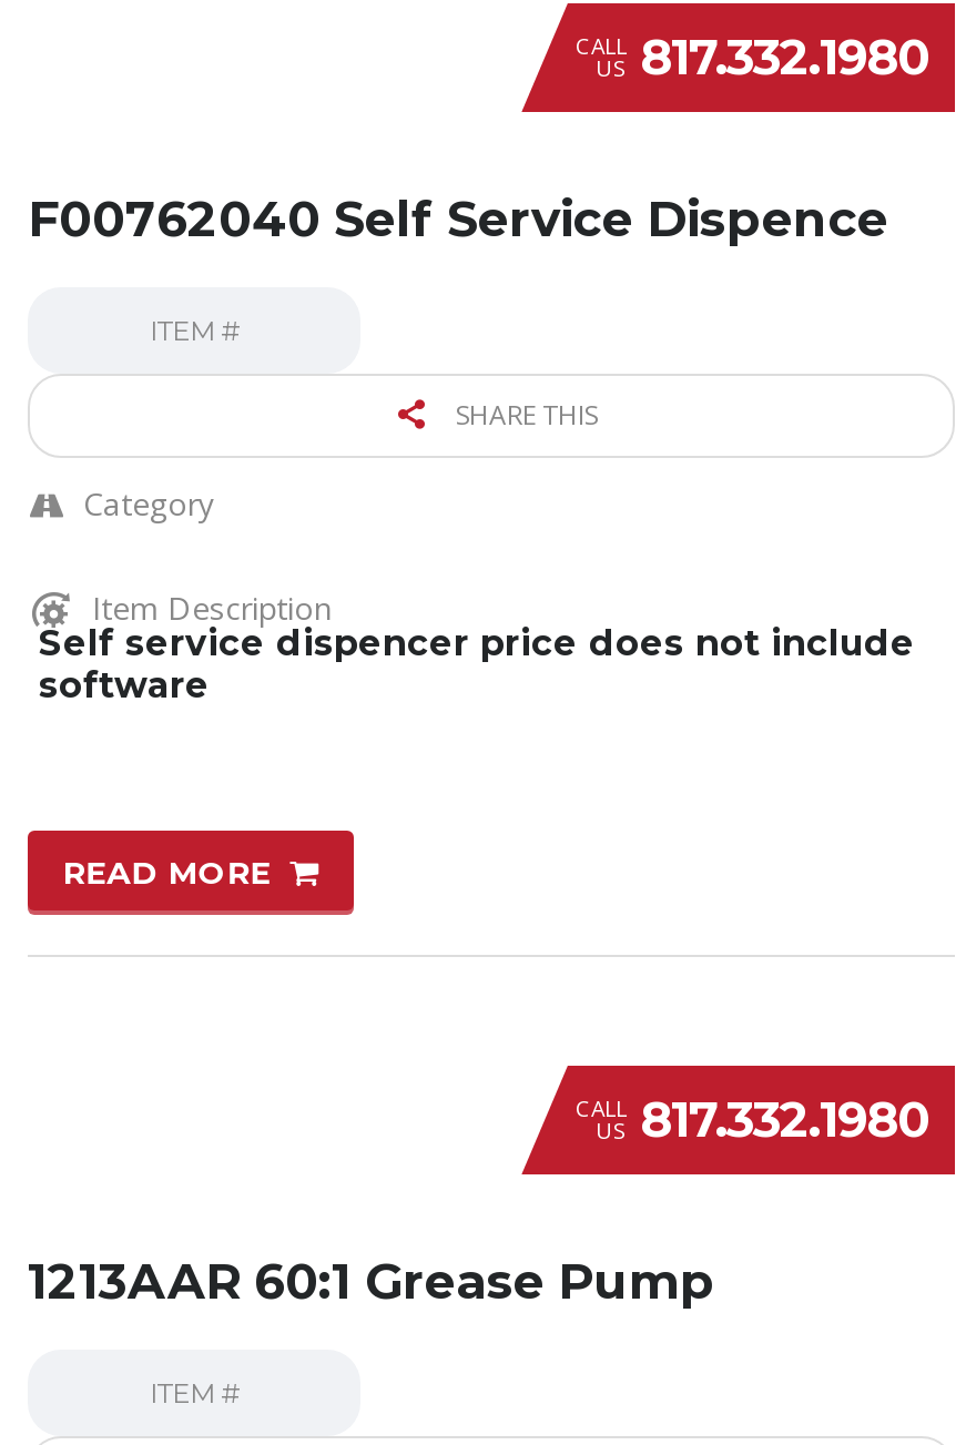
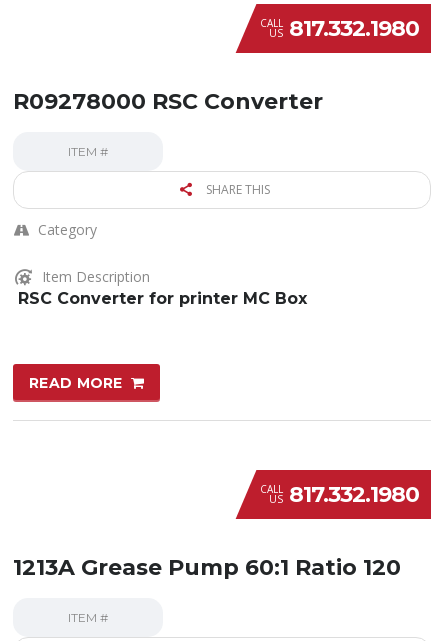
- F00762040 Self Service Dispence
+ R09278000 RSC Converter

- Self service dispencer price does not include
- software
+ RSC Converter for printer MC Box

- 1213AAR 60:1 Grease Pump
+ 1213A Grease Pump 60:1 Ratio 120
